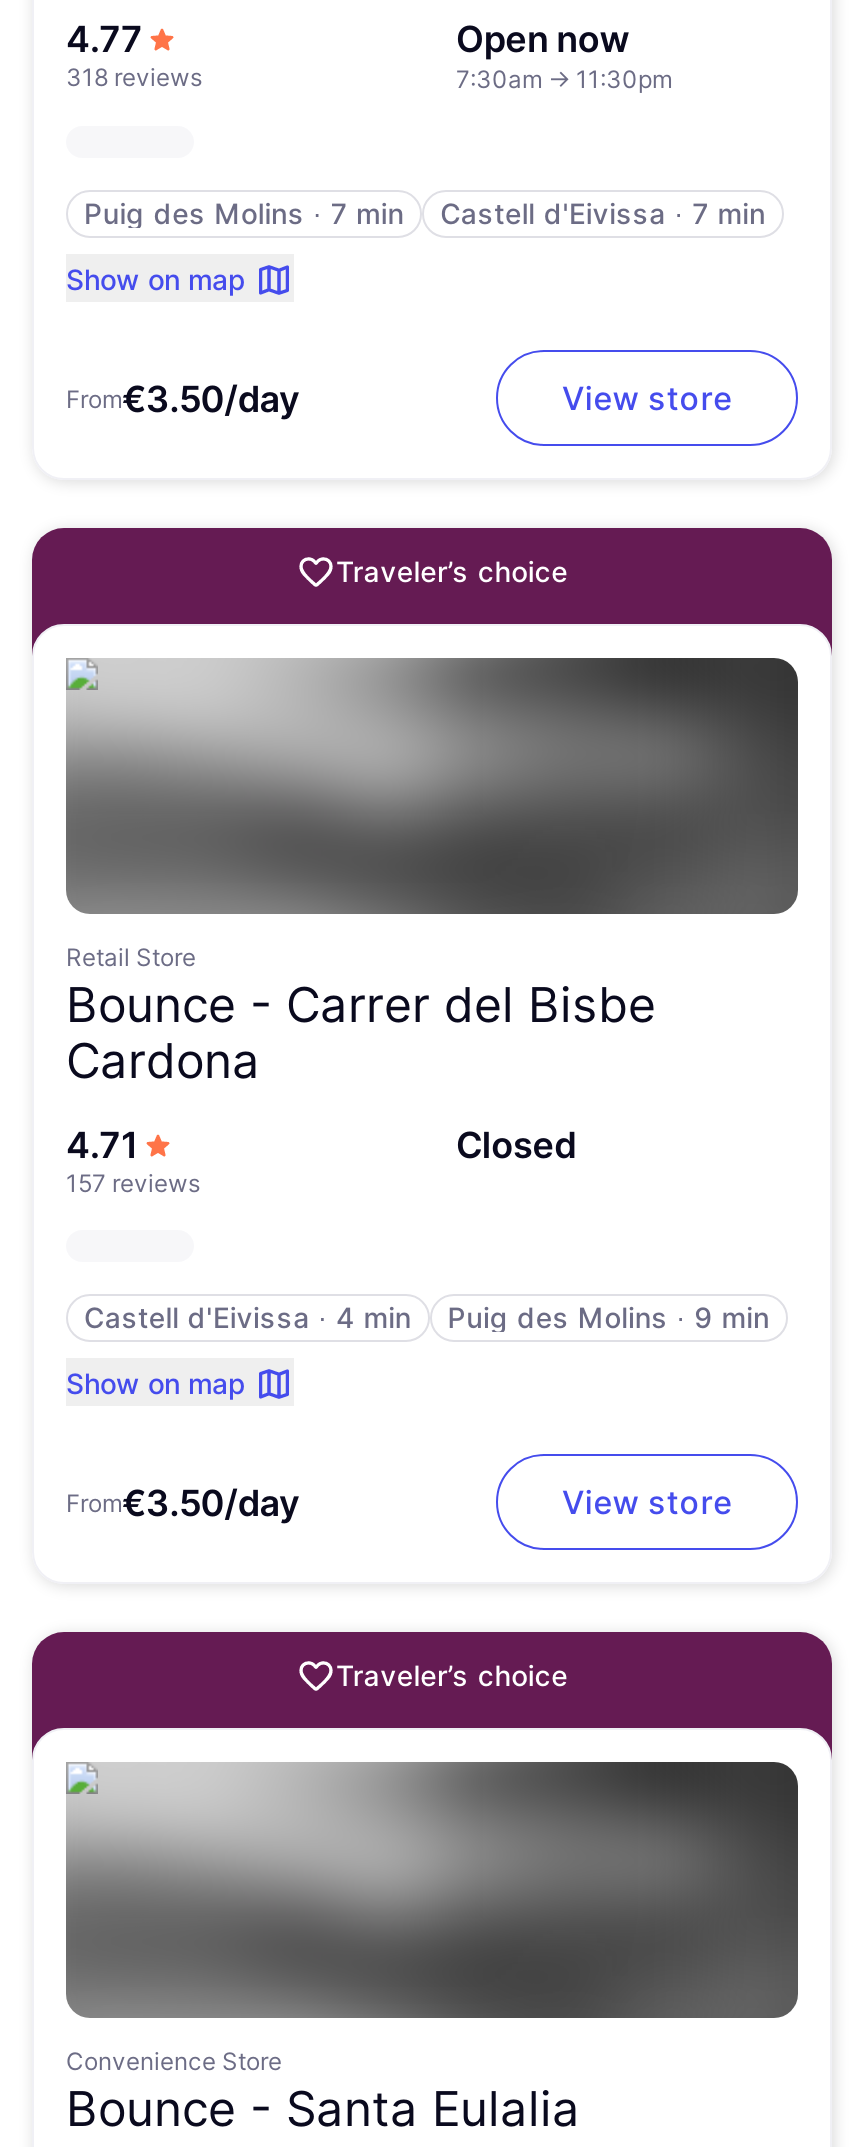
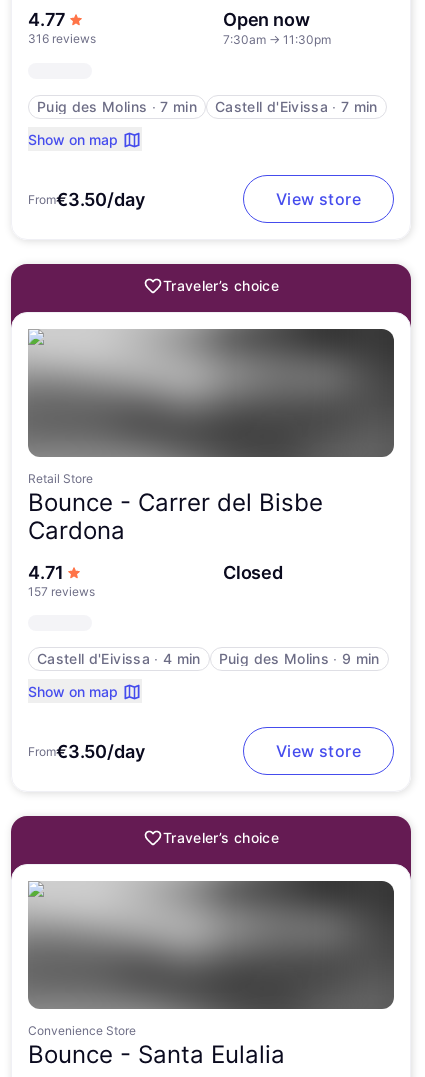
- 318 reviews
+ 316 reviews
